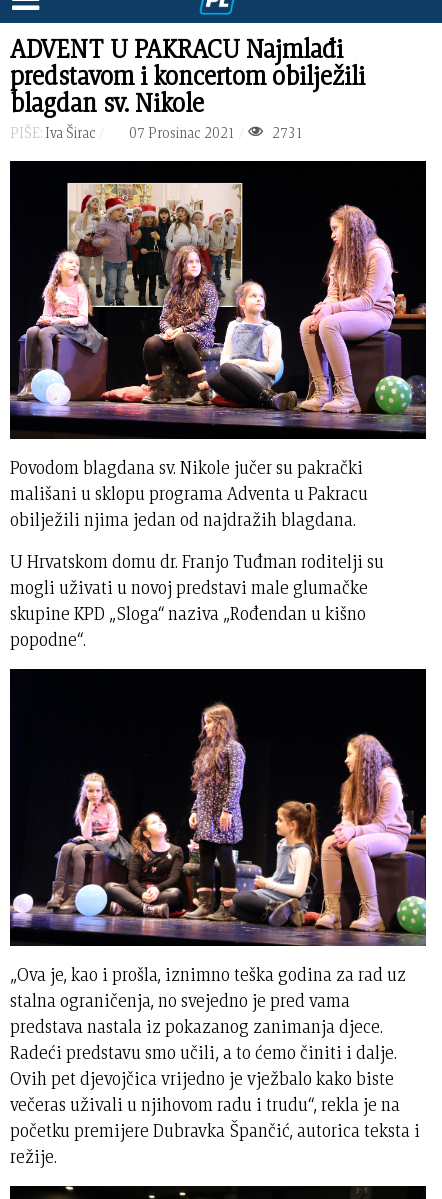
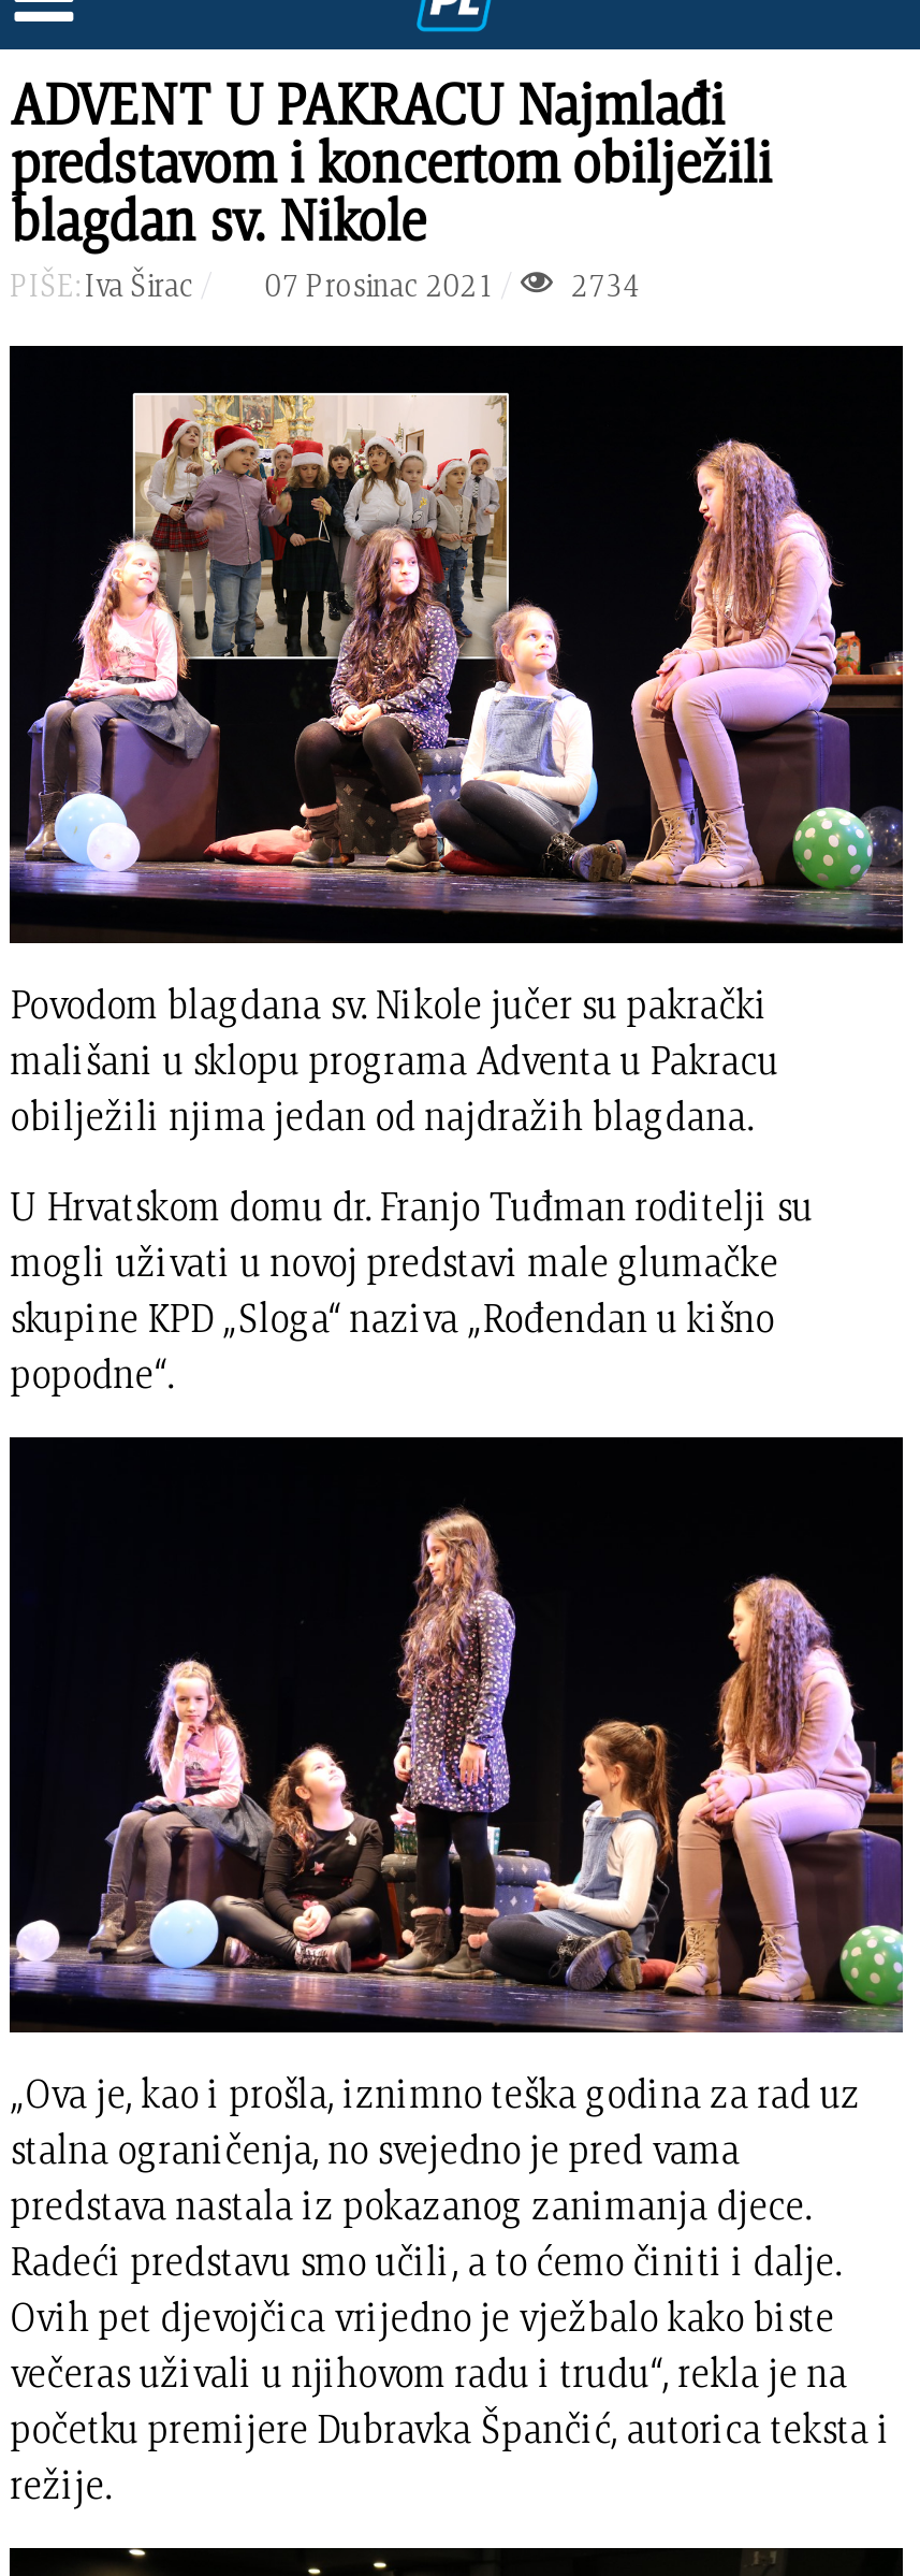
- 2731
+ 2734
